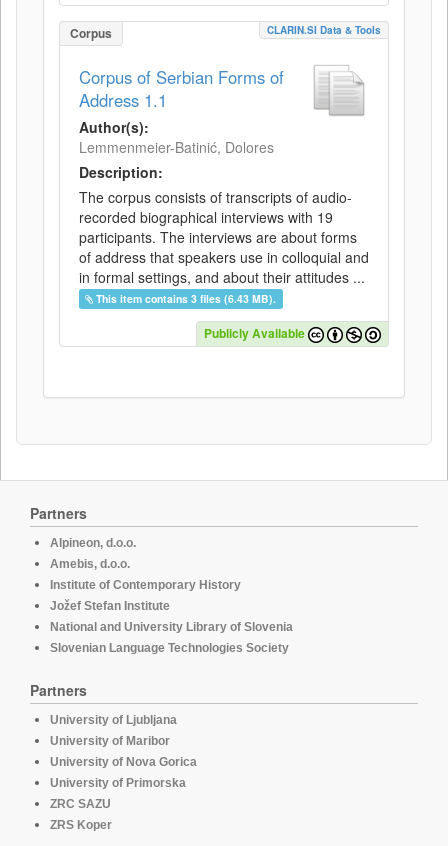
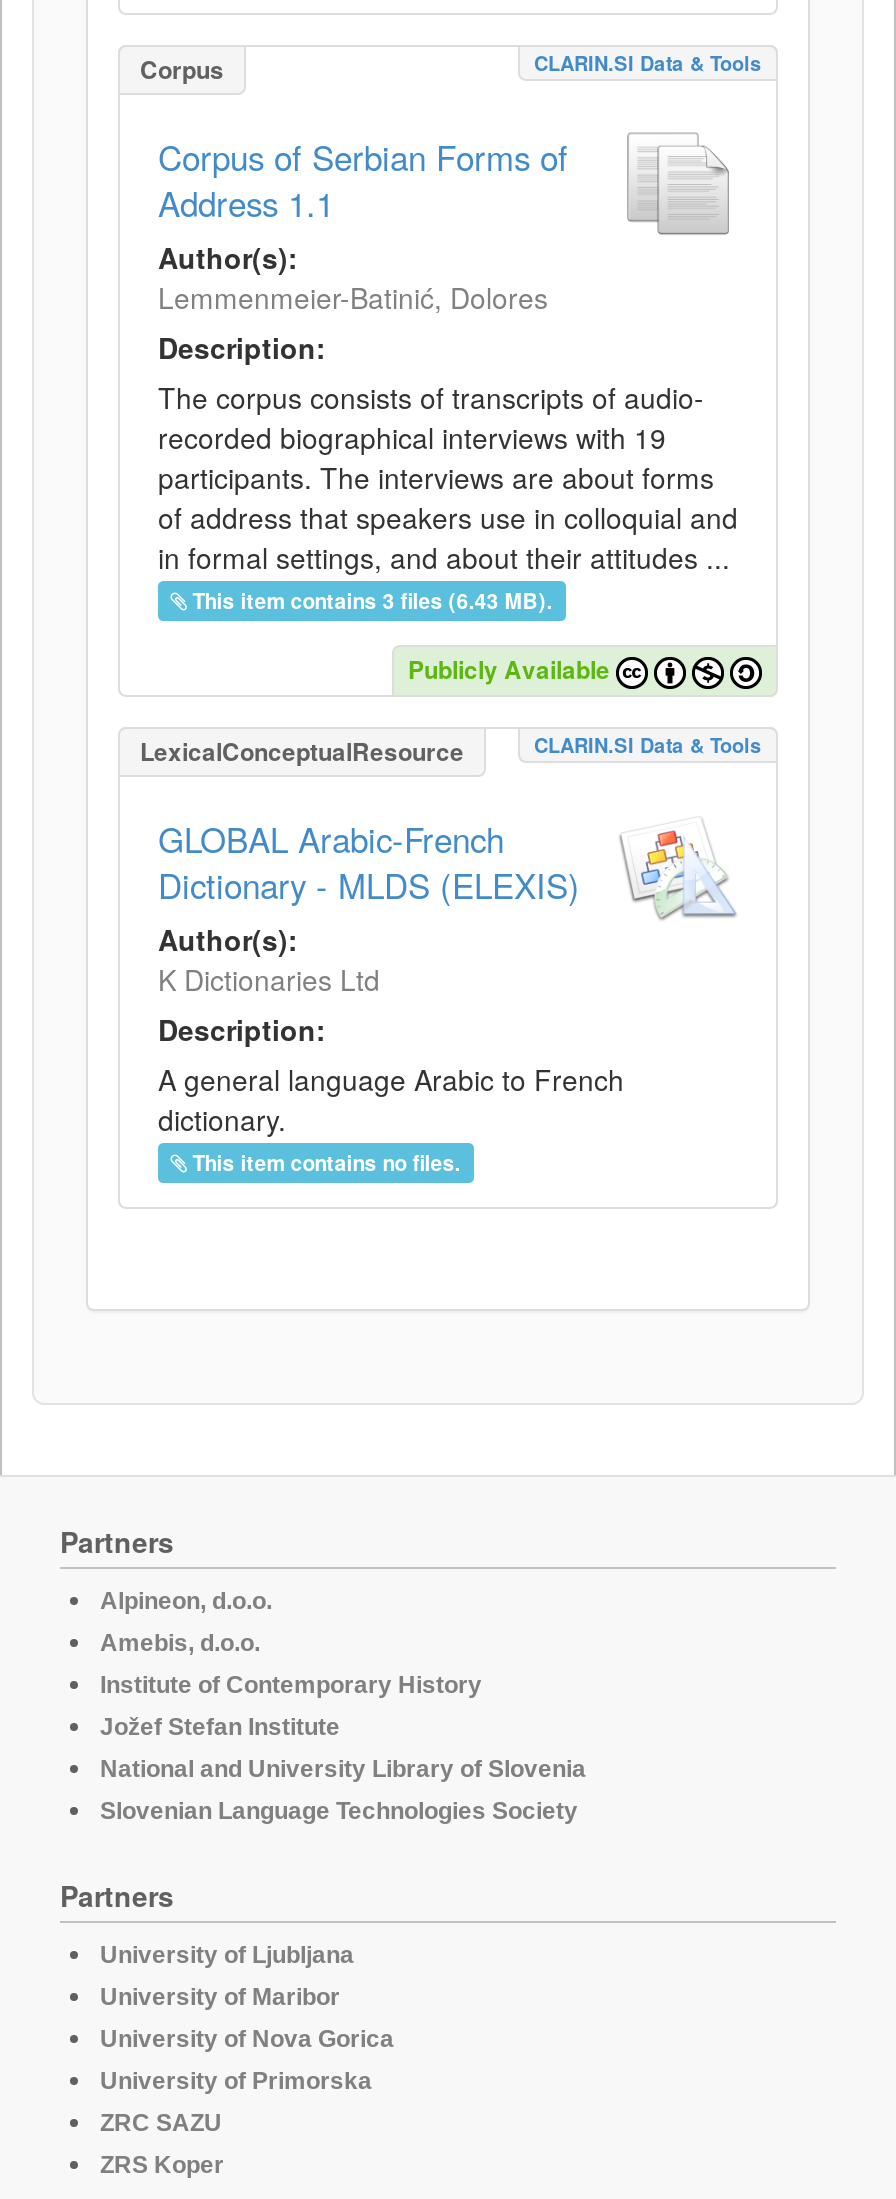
+ [image]
+ LexicalConceptualResource
+ CLARIN.SI Data & Tools
+ GLOBAL Arabic-French
+ Dictionary - MLDS (ELEXIS)
+ Author(s):
+ K Dictionaries Ltd
+ Description:
+ A general language Arabic to French
+ dictionary.
+ This item contains no files.
